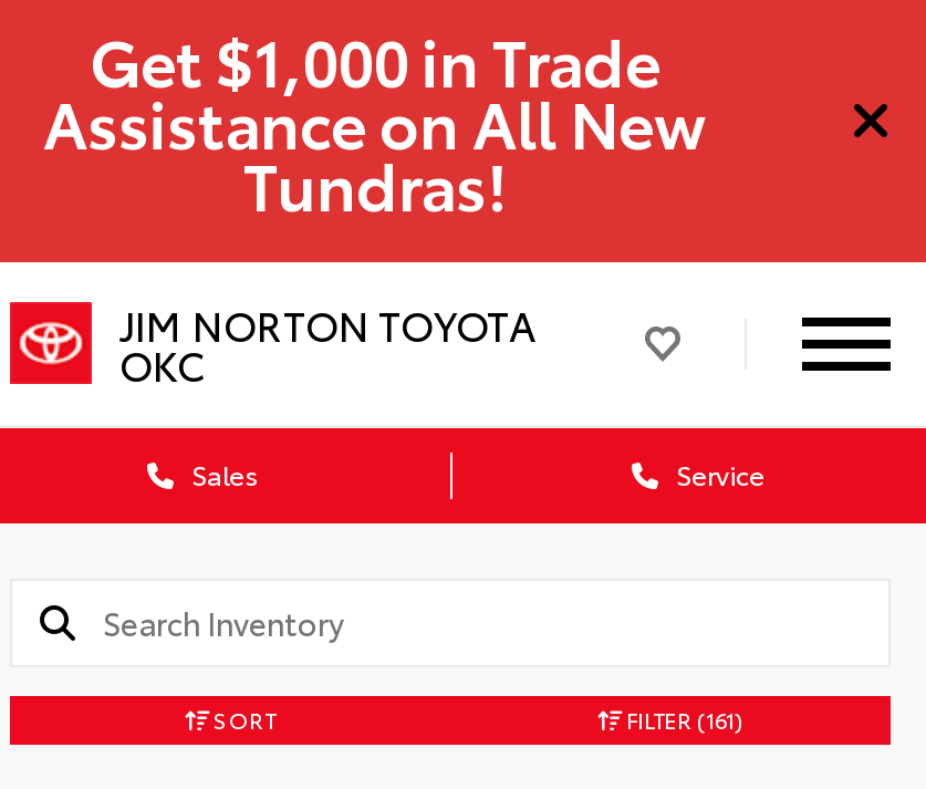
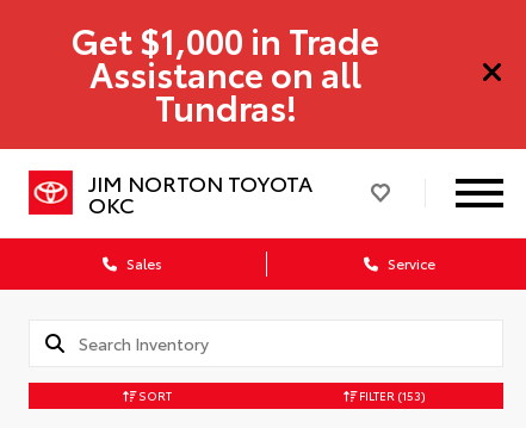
- Assistance on All New
+ Assistance on all

- FILTER (161)
+ FILTER (153)
